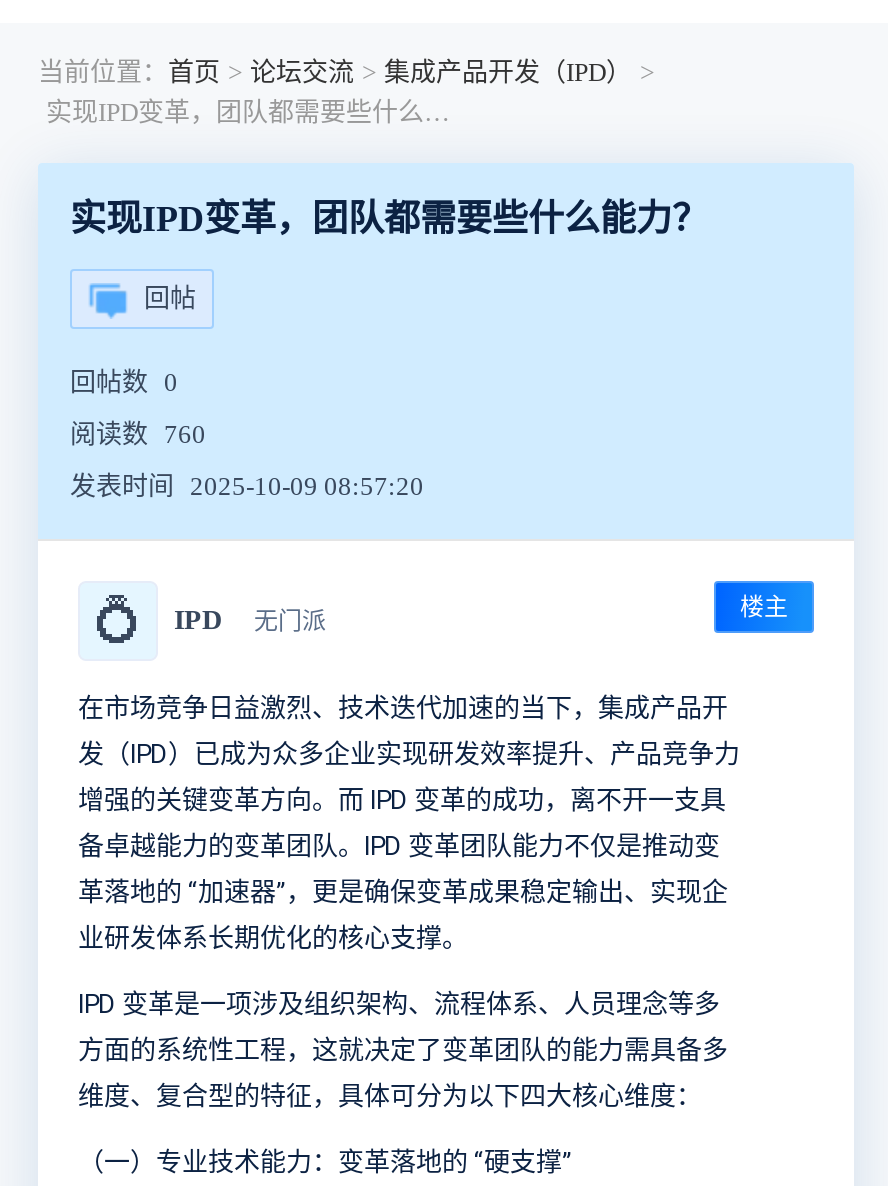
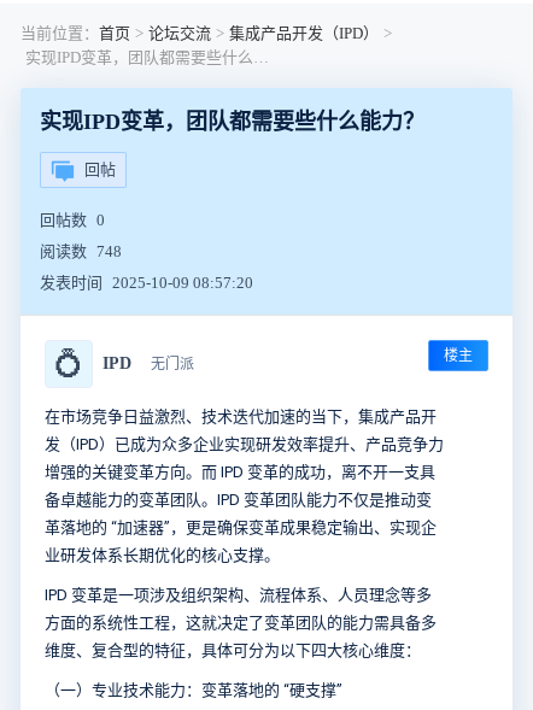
- 阅读数 760
+ 阅读数 748
